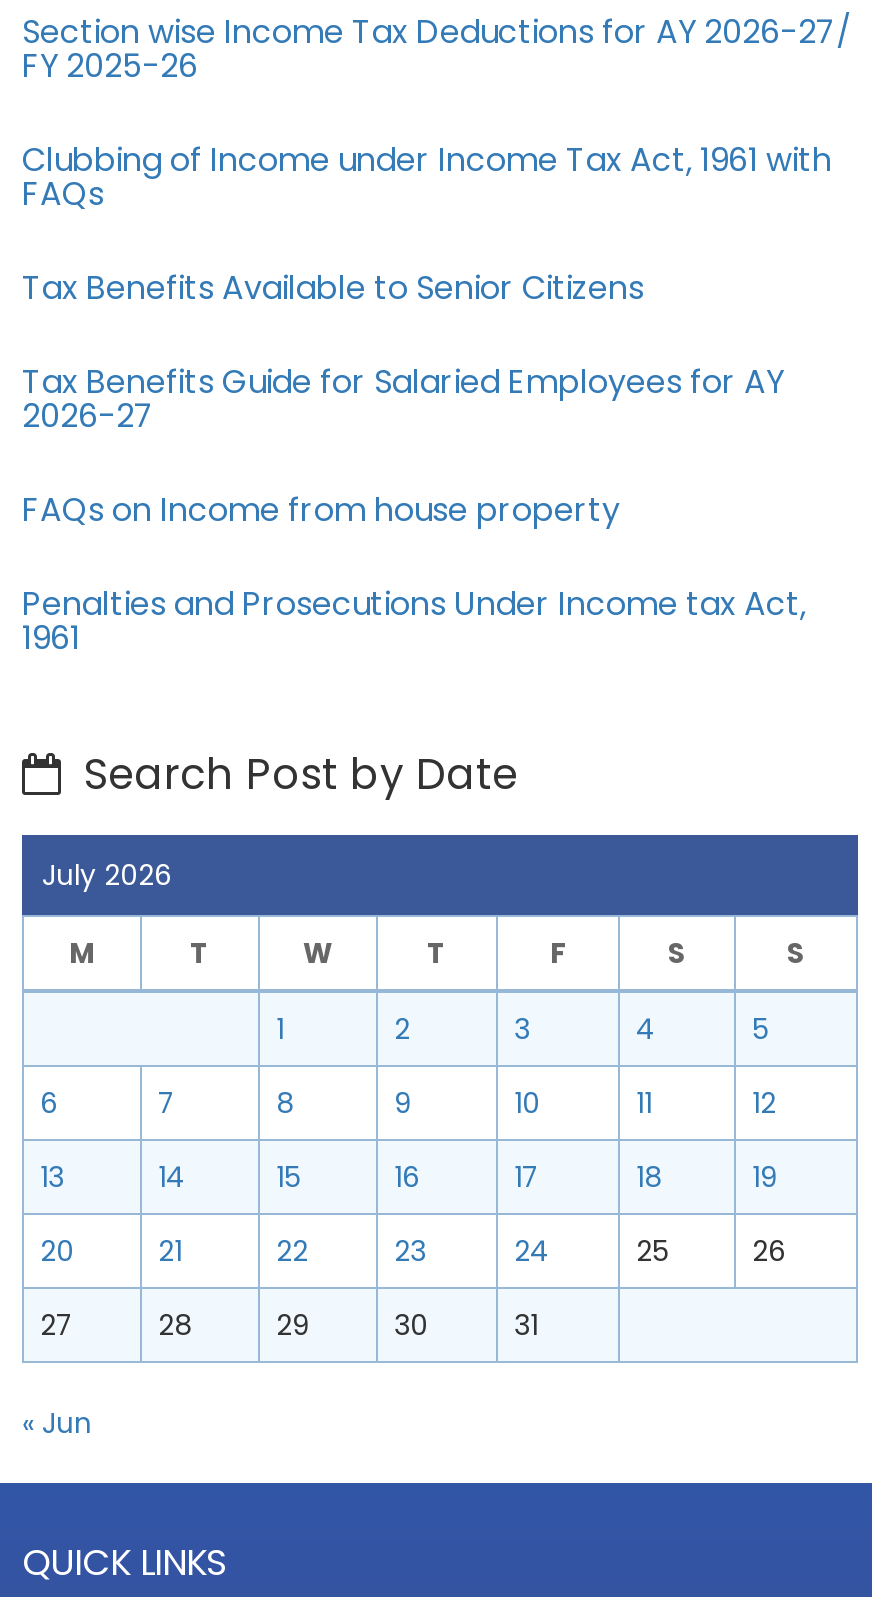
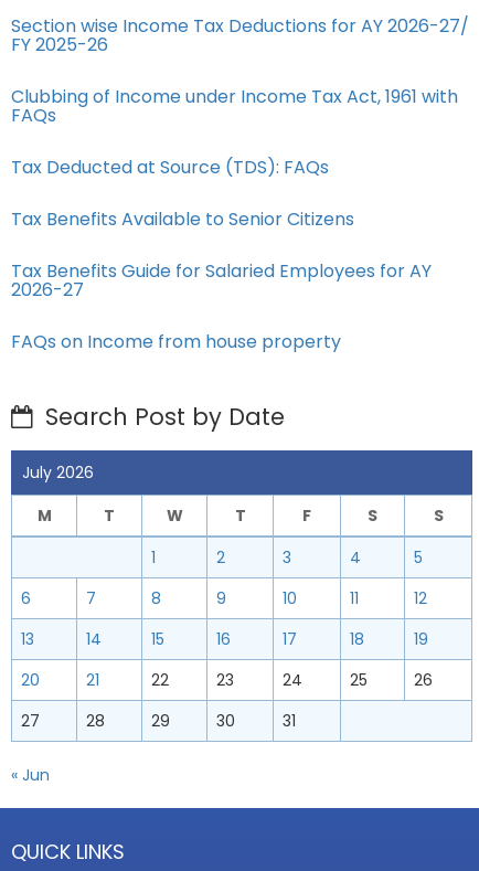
+ Tax Deducted at Source (TDS): FAQs

moved down: Tax Benefits Available to Senior Citizens | Tax Benefits Guide for Salaried Employees for AY | 2026-27 | FAQs on Income from house property

- Penalties and Prosecutions Under Income tax Act,
- 1961
